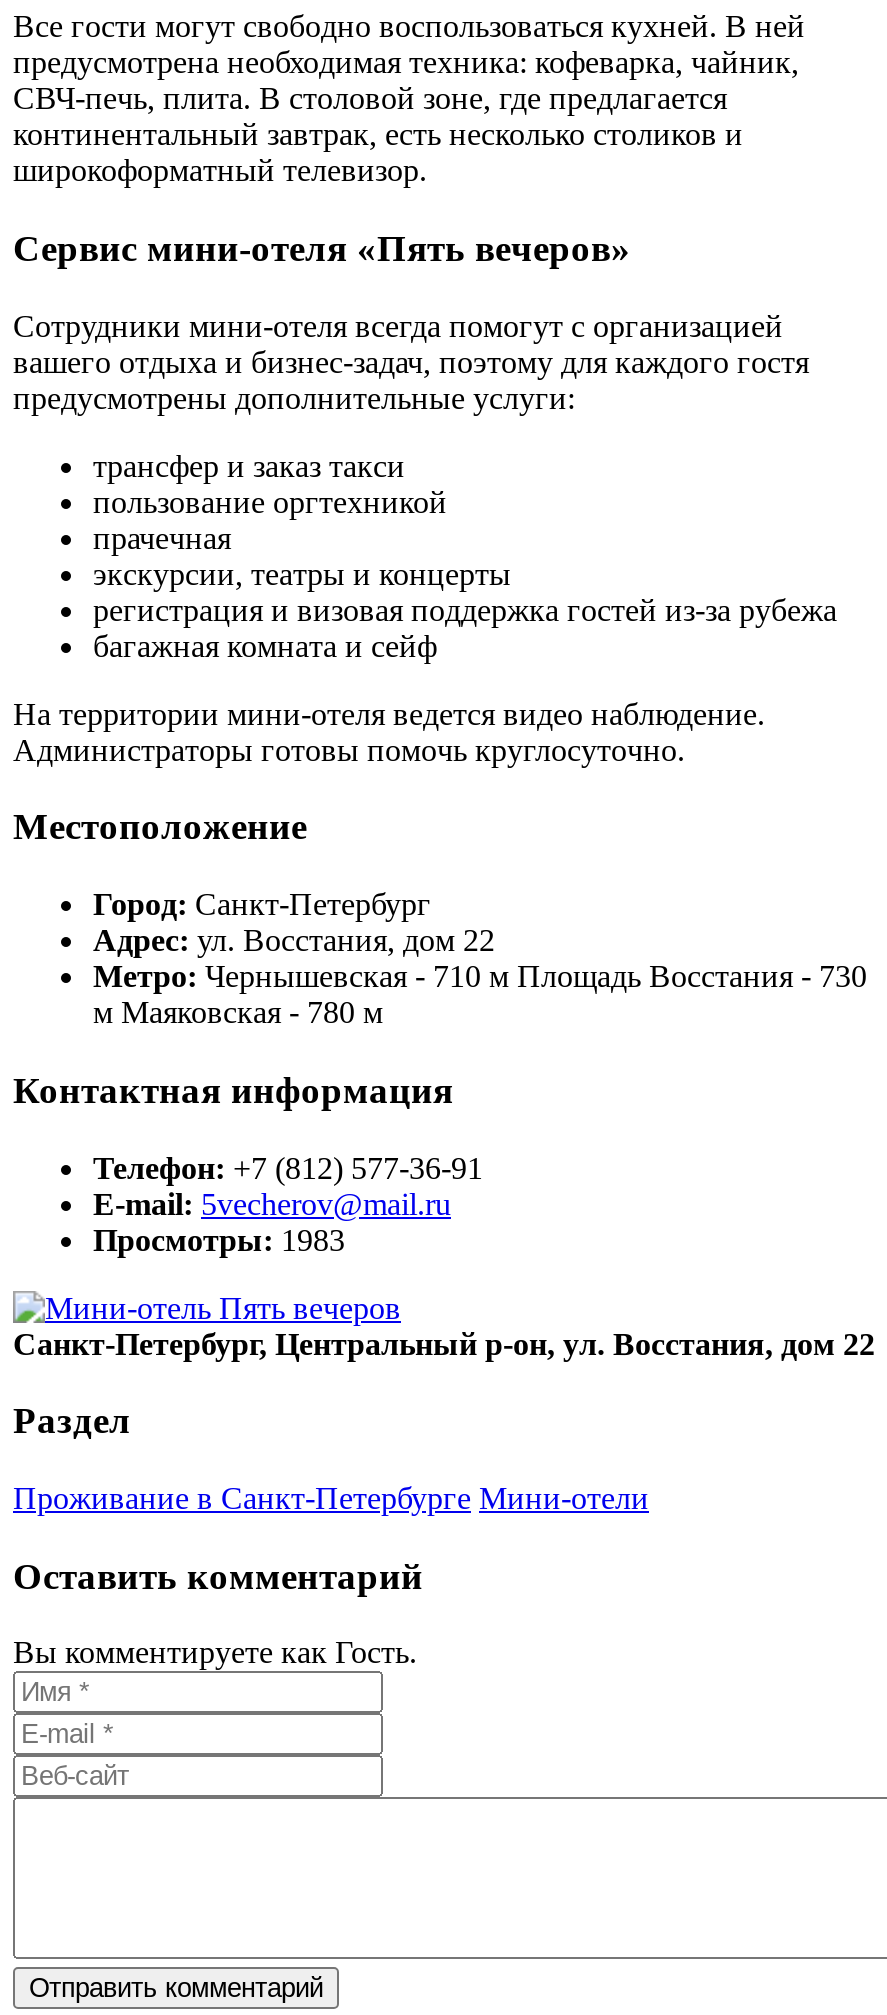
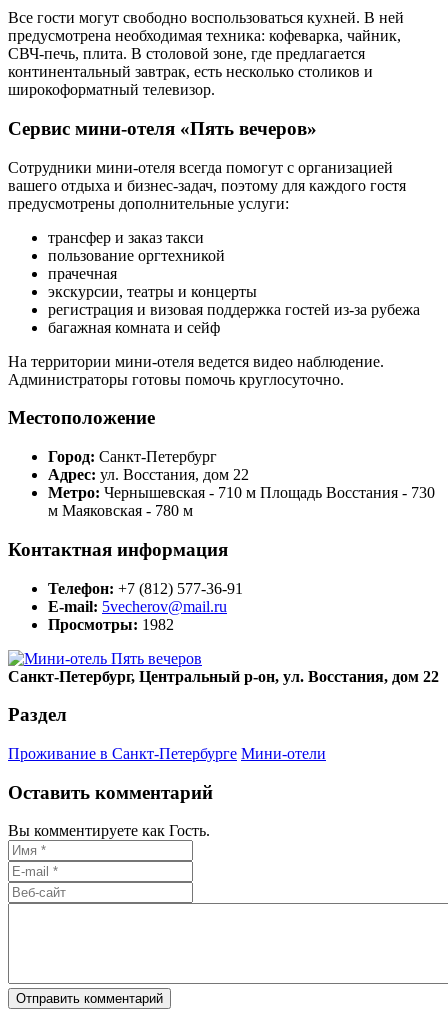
- Просмотры: 1983
+ Просмотры: 1982
